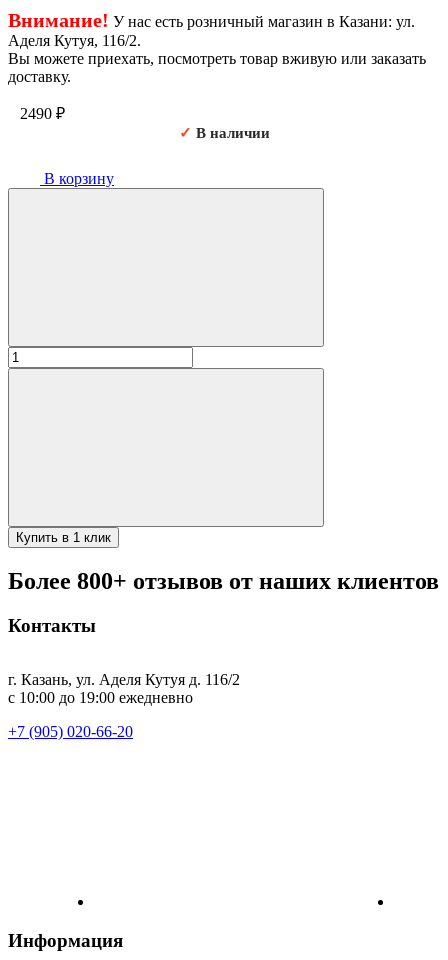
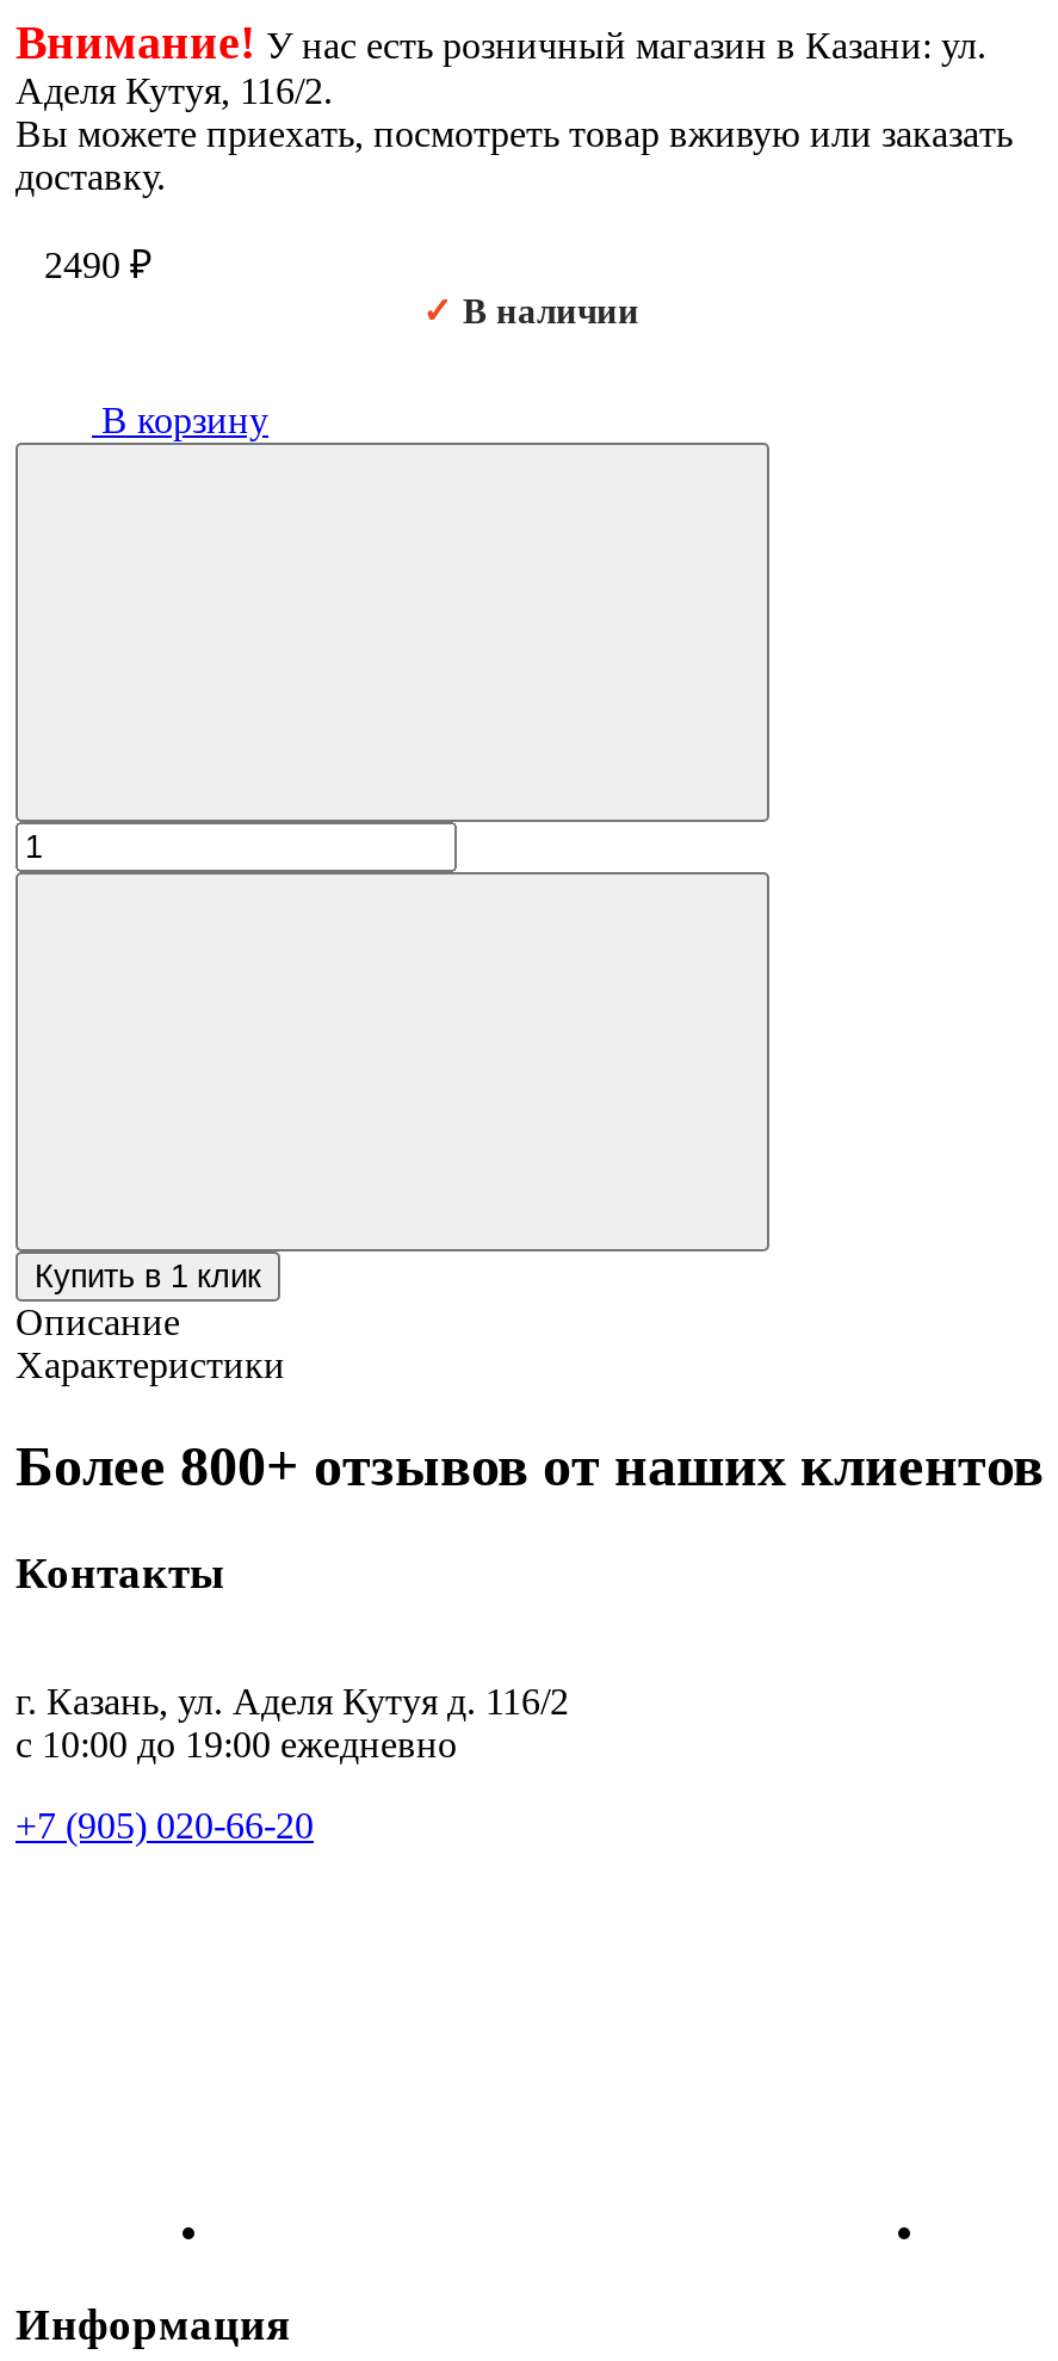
+ Описание
+ Характеристики
